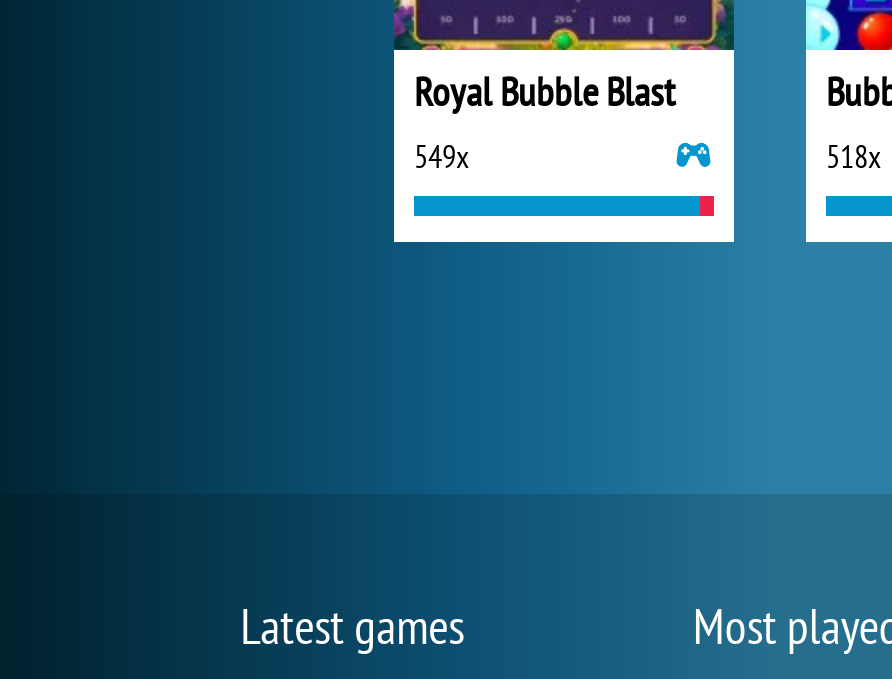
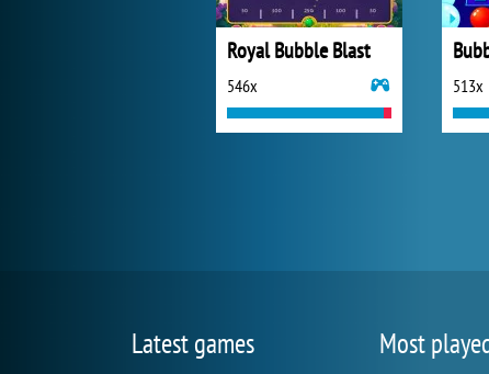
- 549x
+ 546x

- 518x
+ 513x
